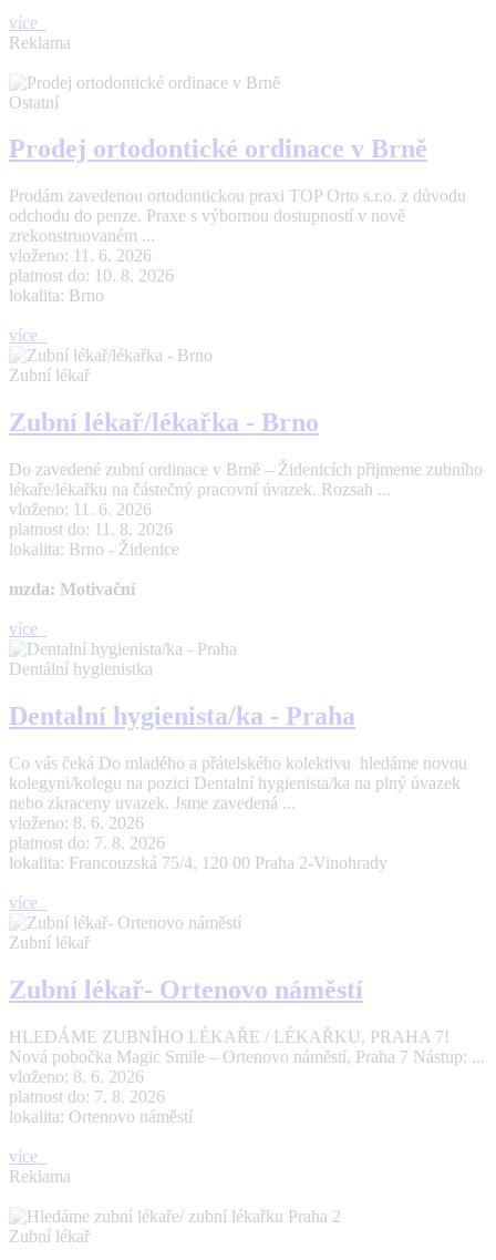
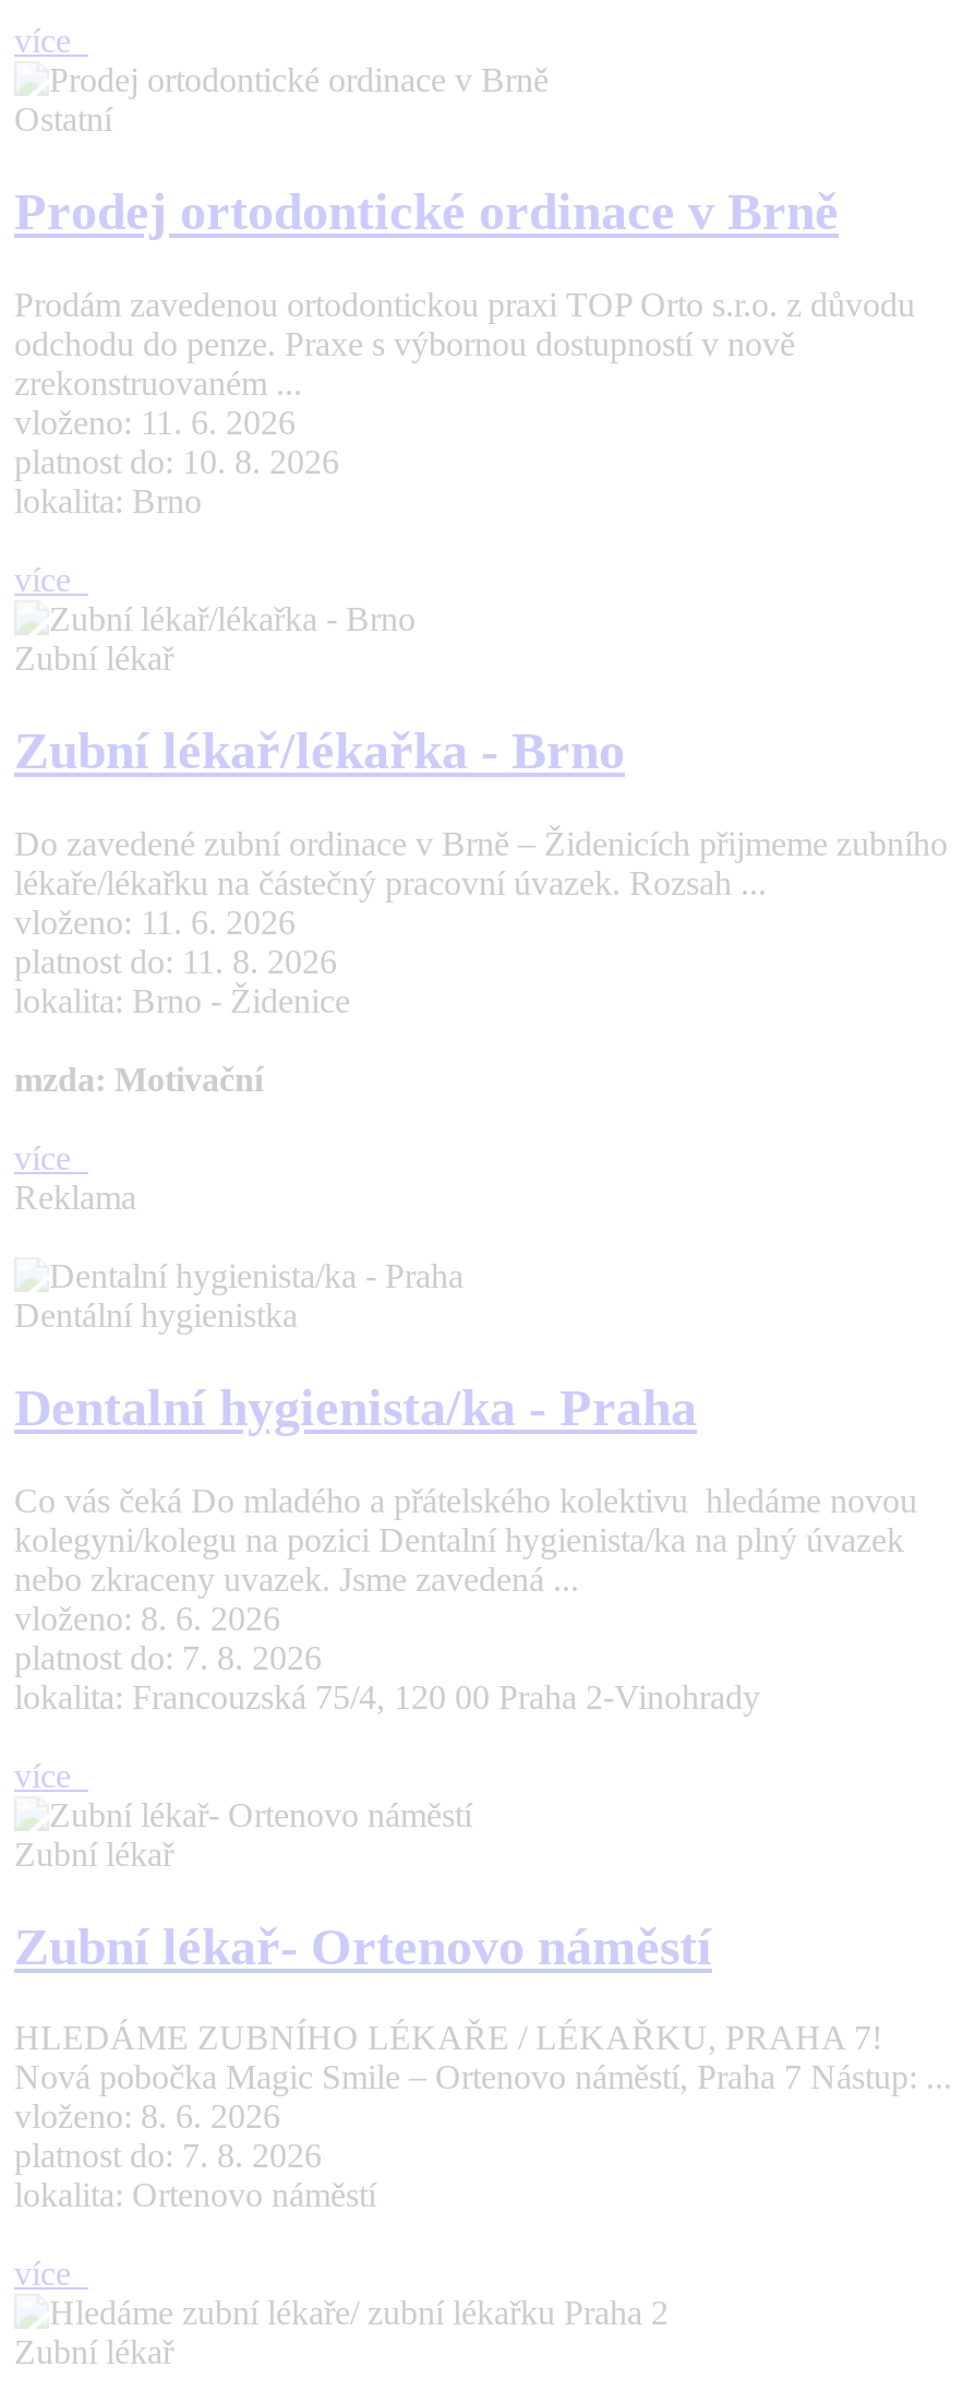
- Reklama

+ Reklama

- Reklama
